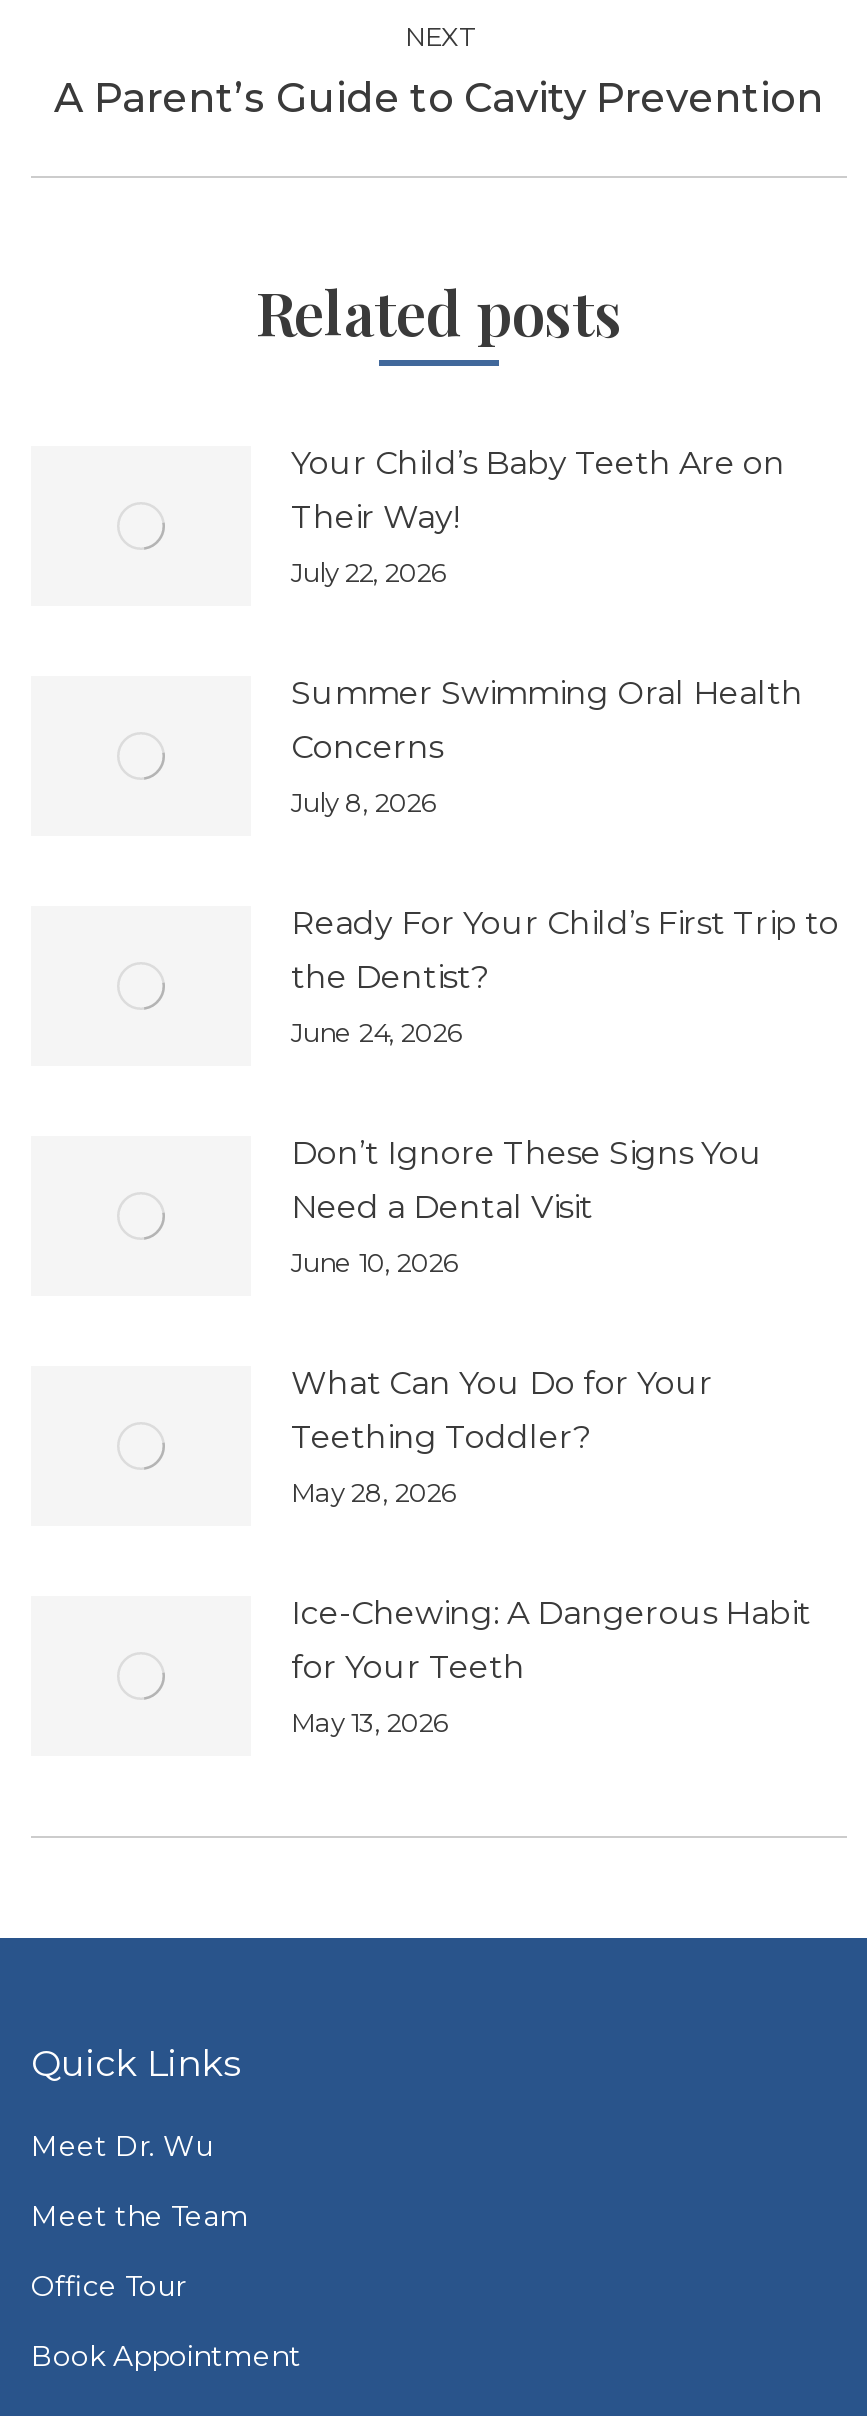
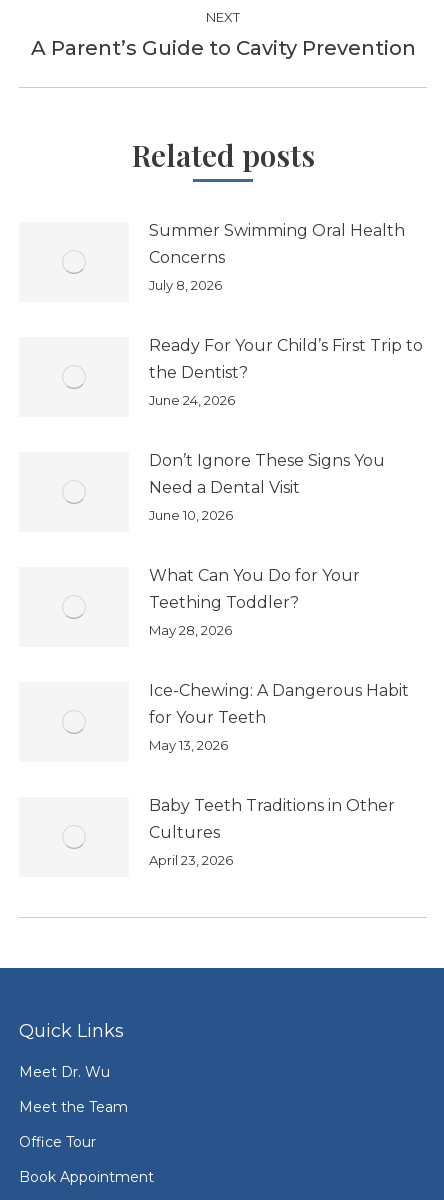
- Your Child’s Baby Teeth Are on
- Their Way!
- July 22, 2026

moved up: Summer Swimming Oral Health | Concerns | July 8, 2026 | ... | for Your Teeth | May 13, 2026

+ Baby Teeth Traditions in Other
+ Cultures
+ April 23, 2026
